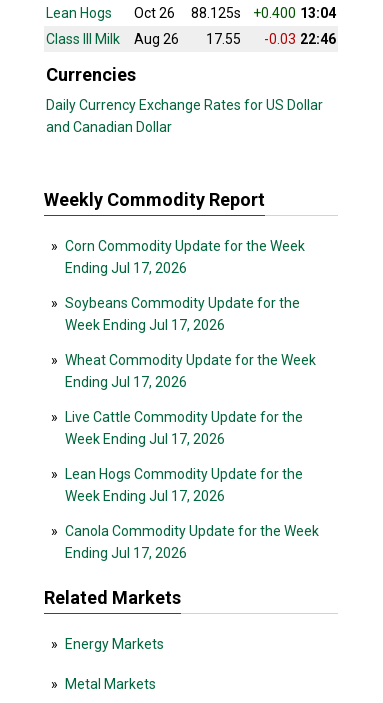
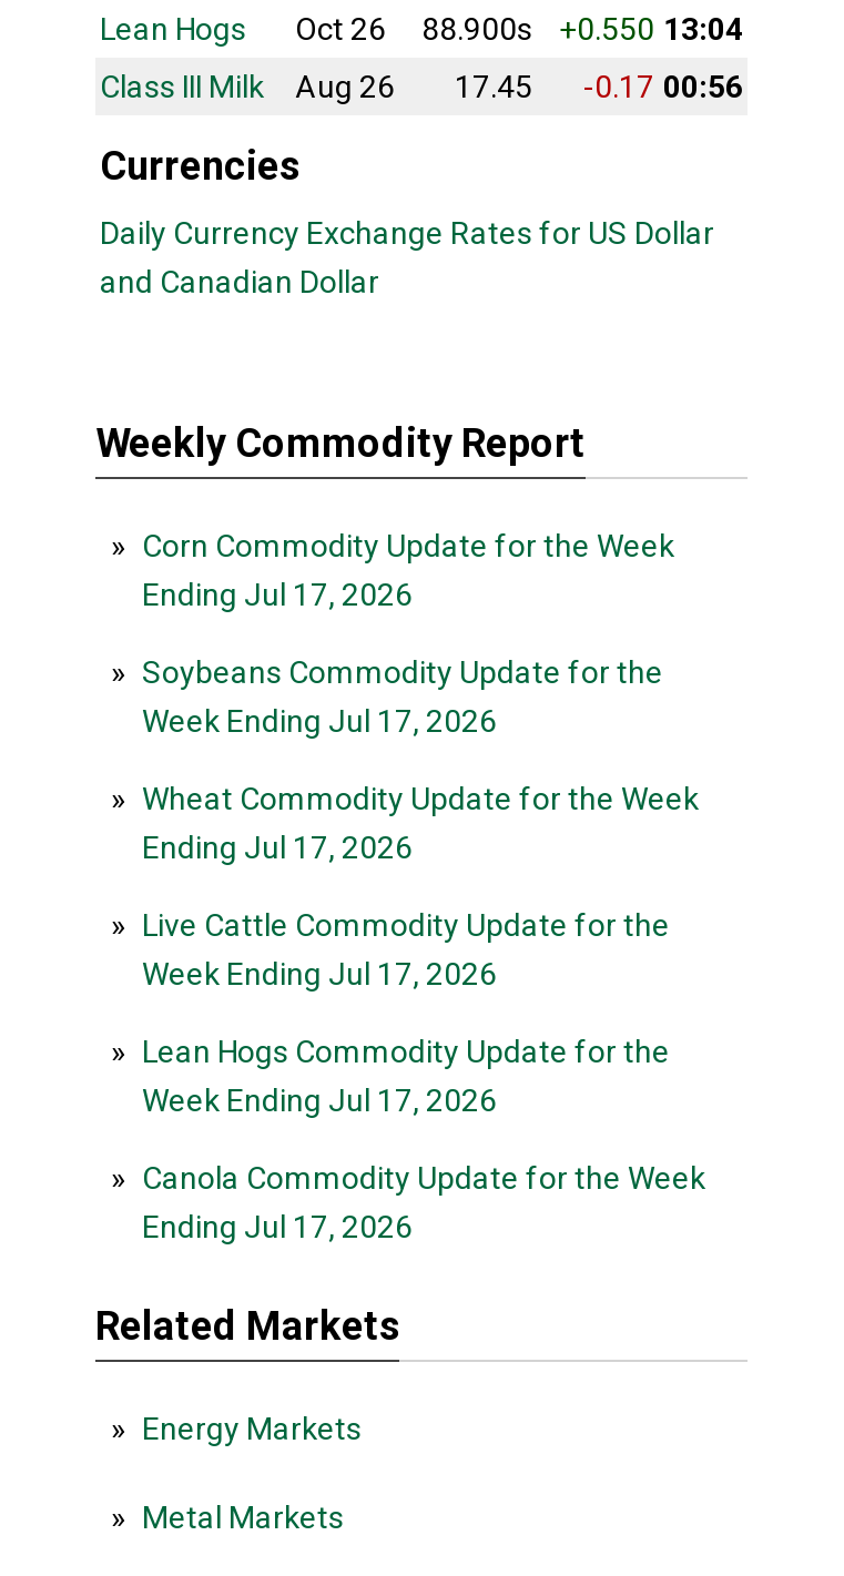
- 88.125s
- +0.400 13:04
+ 88.900s
+ +0.550 13:04

- 17.55
+ 17.45

- -0.03 22:46
+ -0.17 00:56
